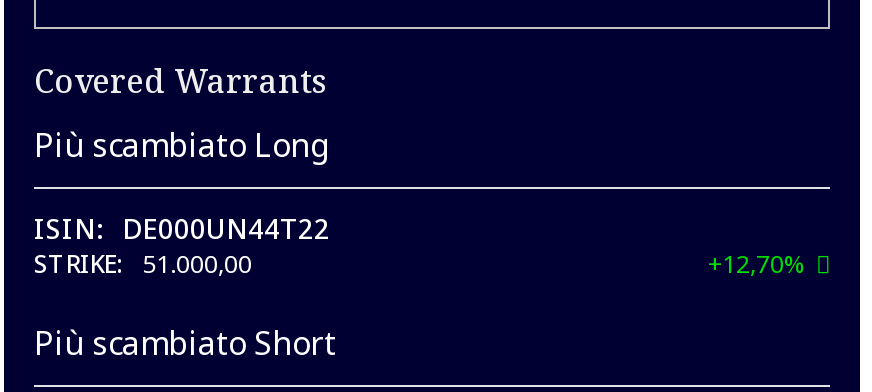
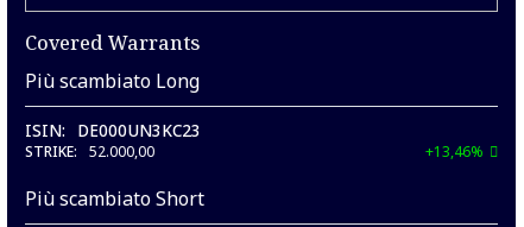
- ISIN: DE000UN44T22
+ ISIN: DE000UN3KC23

- STRIKE: 51.000,00
+ STRIKE: 52.000,00

- +12,70%
+ +13,46%
